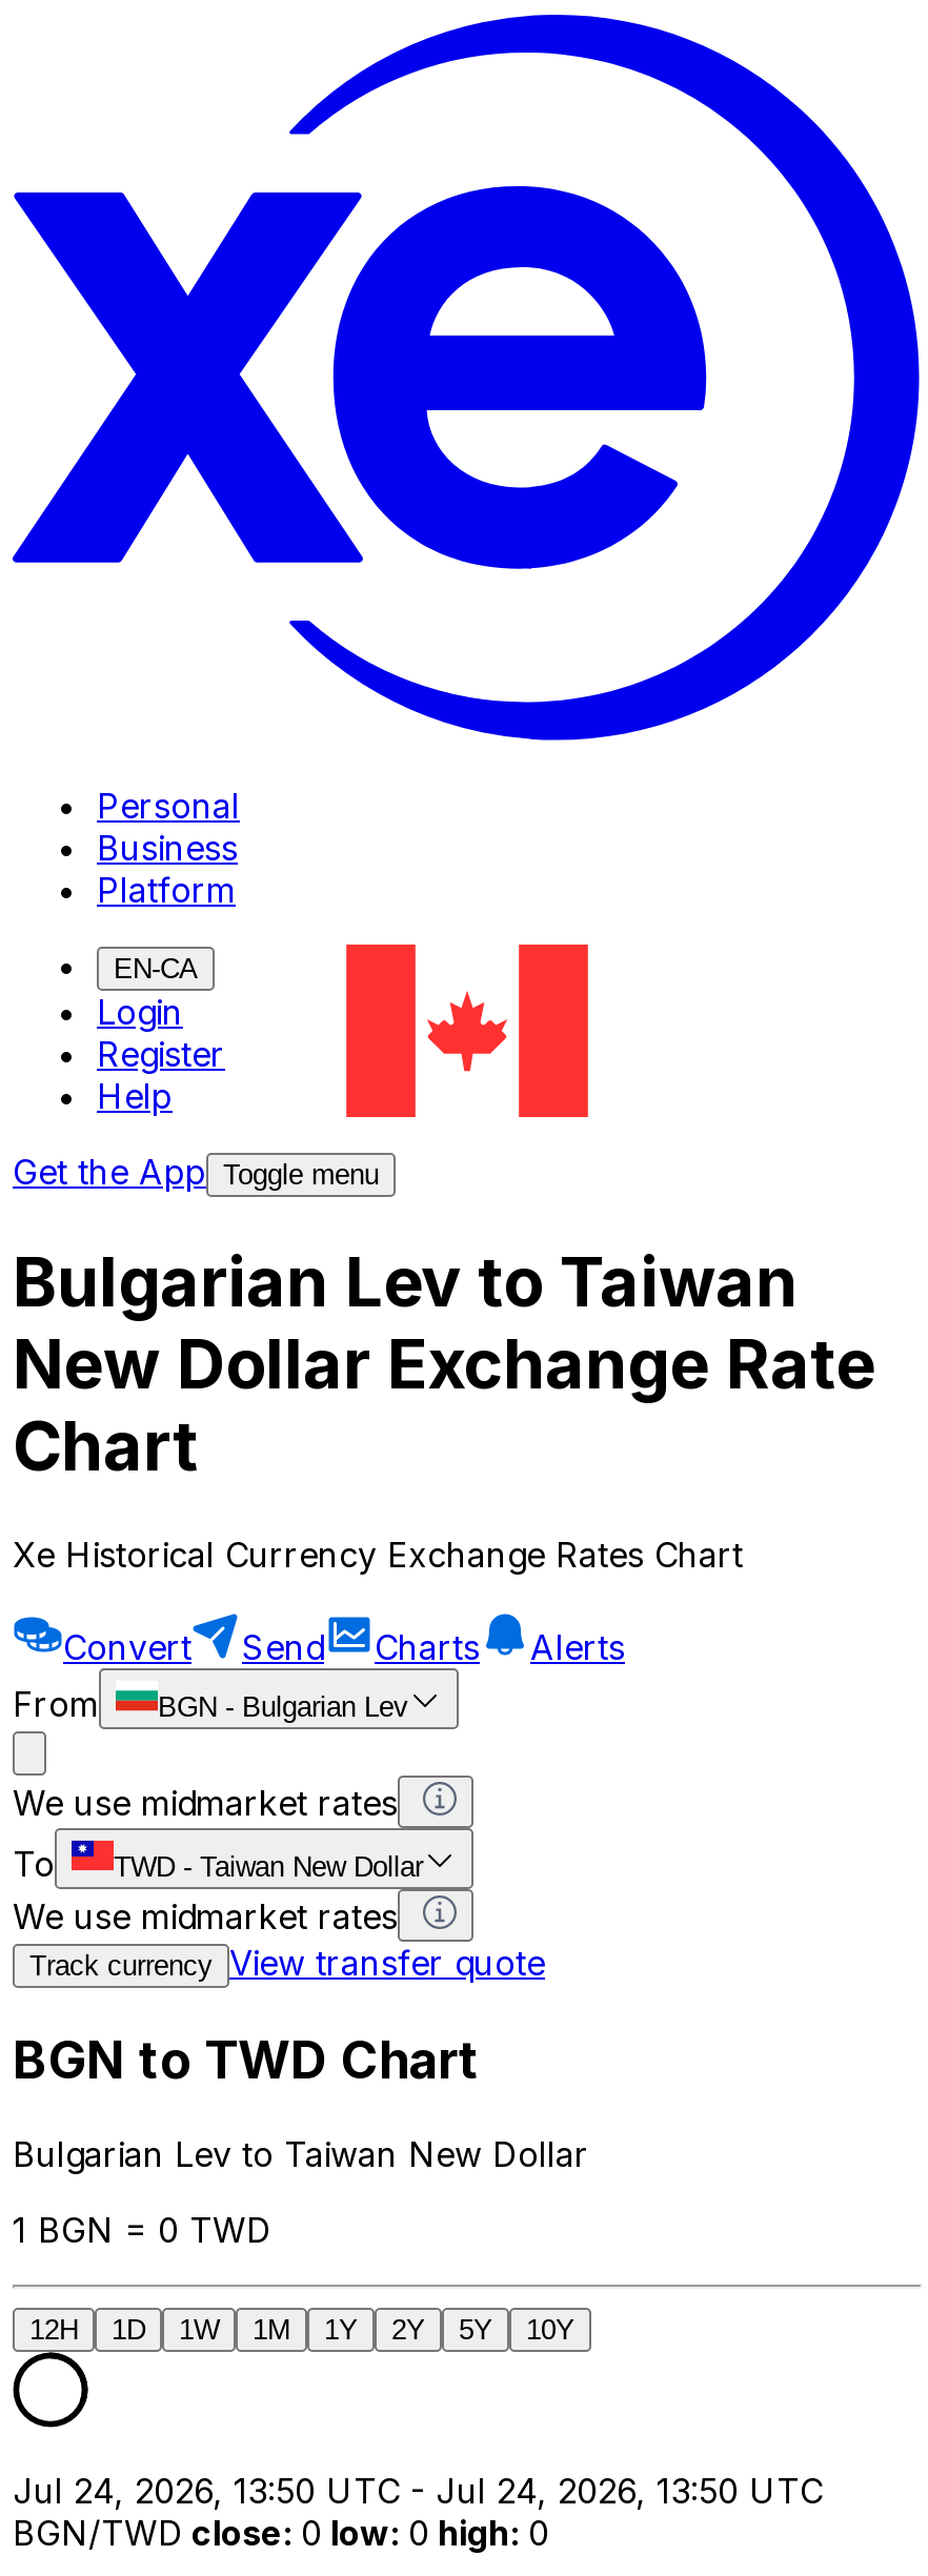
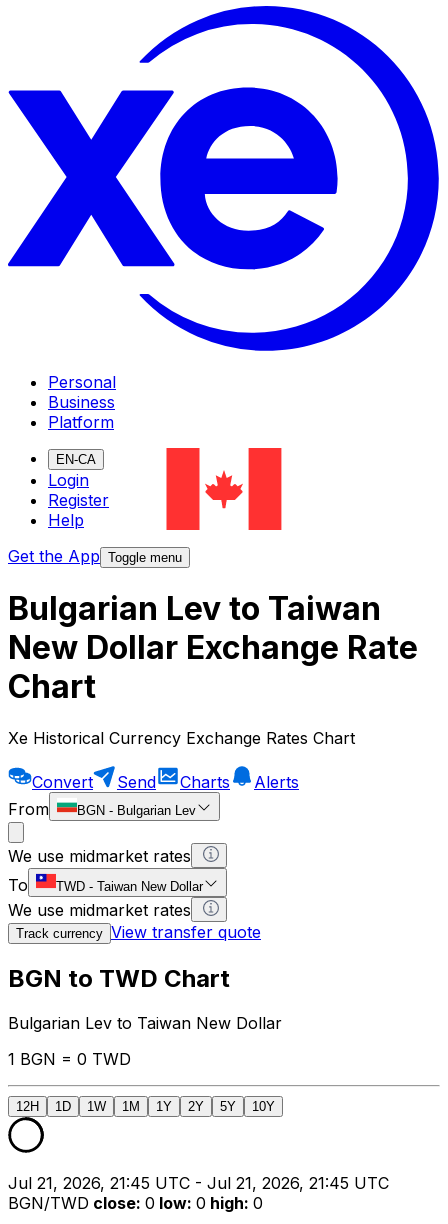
- Jul 24, 2026, 13:50 UTC - Jul 24, 2026, 13:50 UTC
+ Jul 21, 2026, 21:45 UTC - Jul 21, 2026, 21:45 UTC
